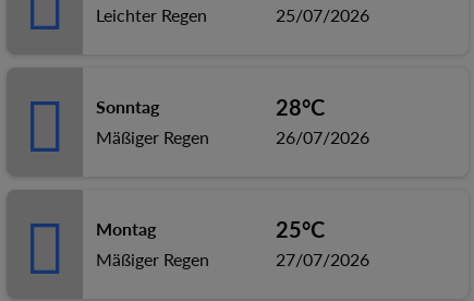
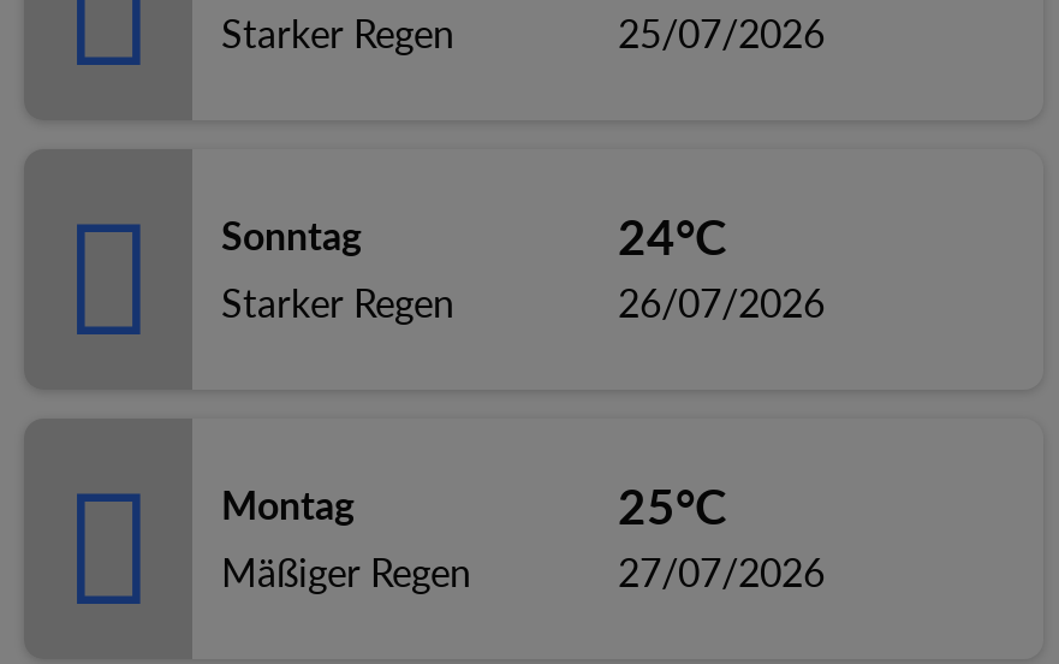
- Leichter Regen
+ Starker Regen

- 28°C
+ 24°C

- Mäßiger Regen
+ Starker Regen
